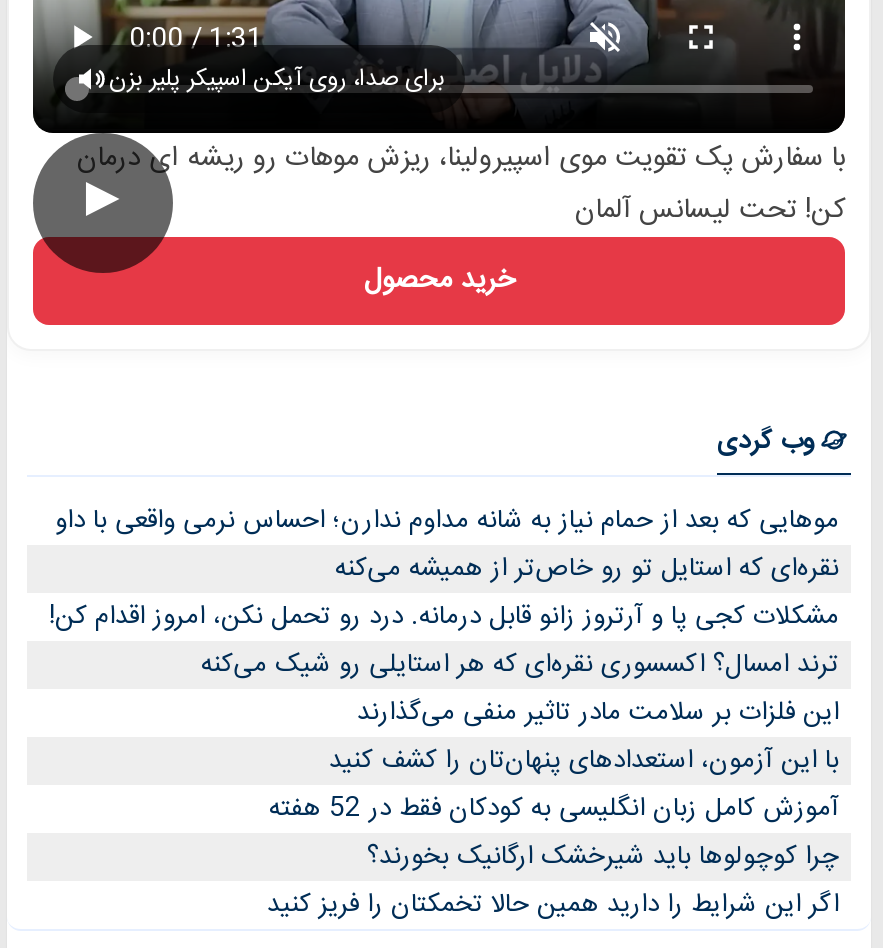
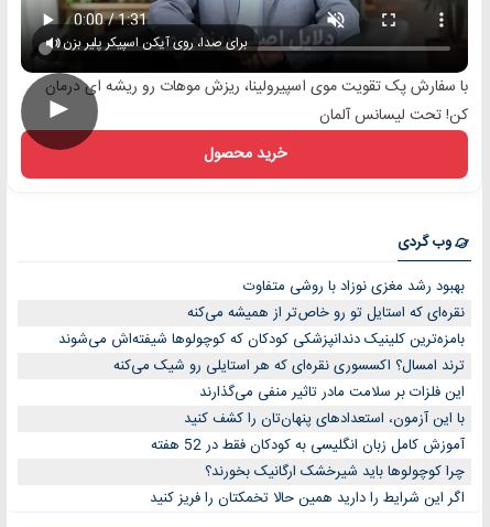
- موهایی که بعد از حمام نیاز به شانه مداوم ندارن؛ احساس نرمی واقعی با داو
+ بهبود رشد مغزی نوزاد با روشی متفاوت

- مشکلات کجی پا و آرتروز زانو قابل درمانه. درد رو تحمل نکن، امروز اقدام کن!
+ بامزه‌ترین کلینیک دندانپزشکی کودکان که کوچولوها شیفته‌اش می‌شوند
